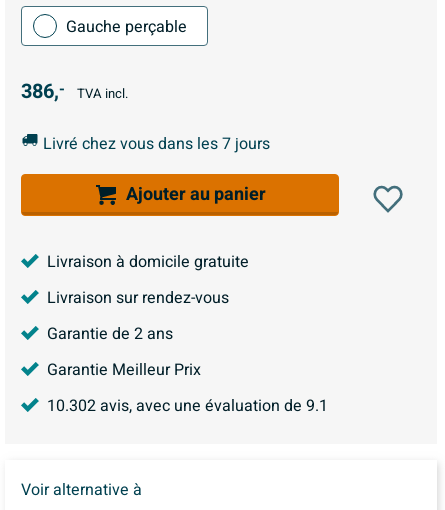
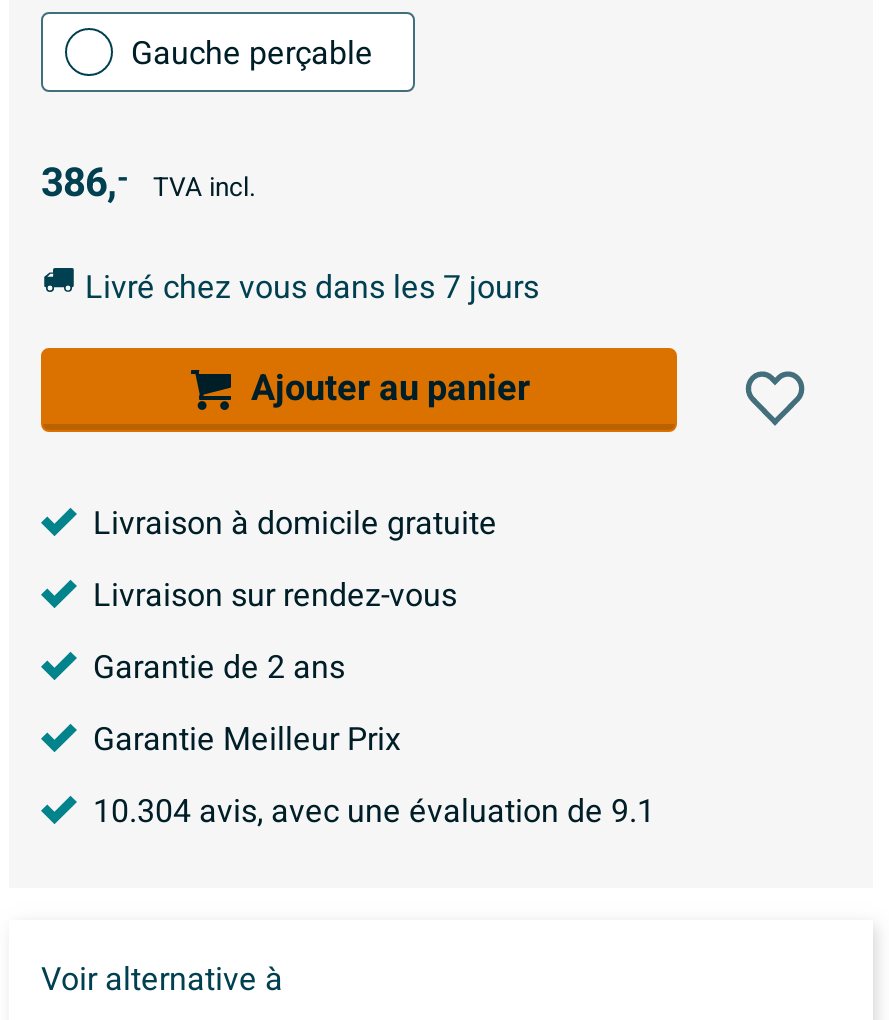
- 10.302 avis, avec une évaluation de 9.1
+ 10.304 avis, avec une évaluation de 9.1
